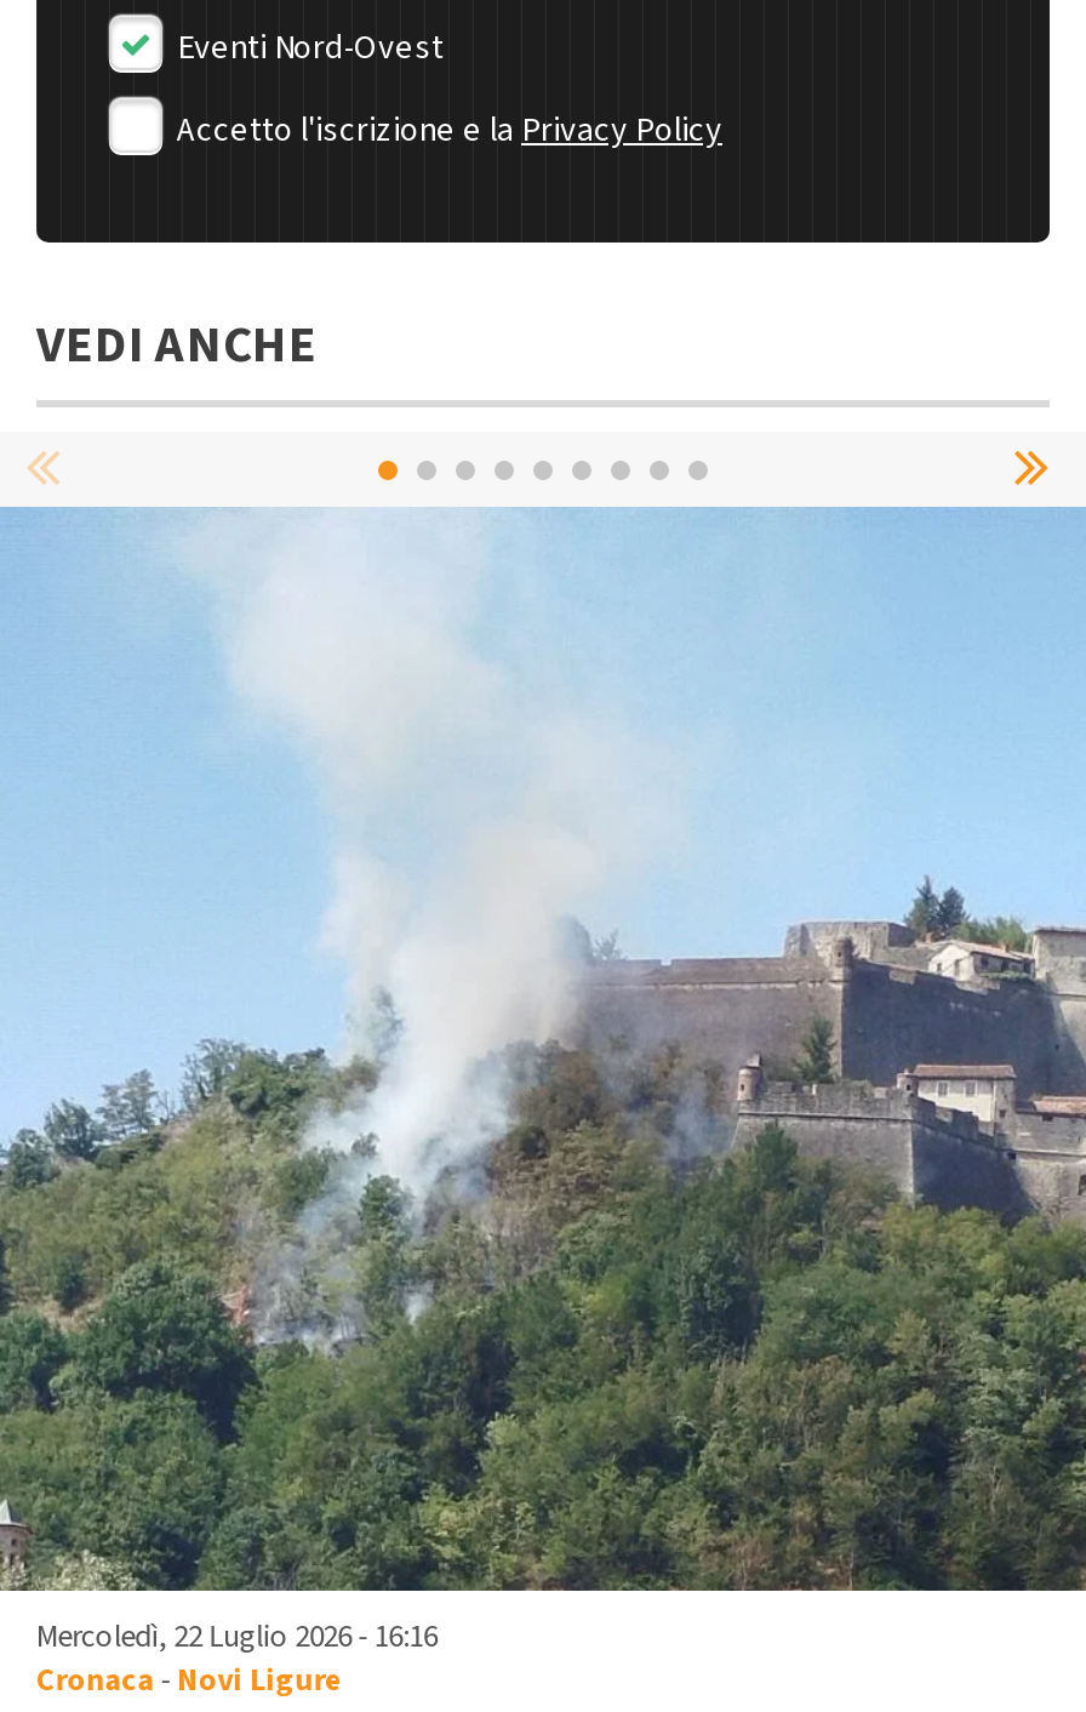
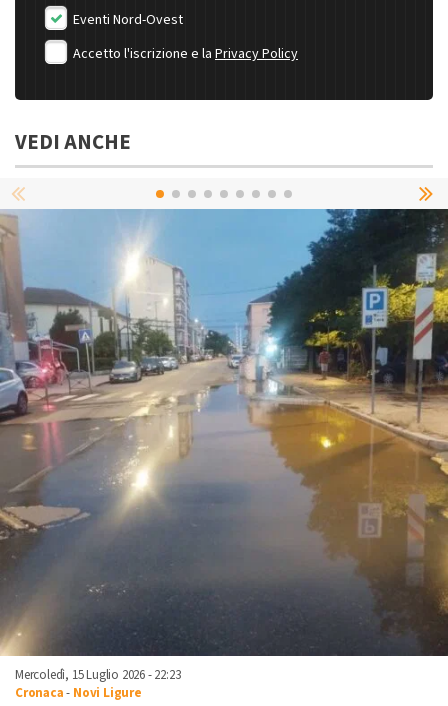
- [image]
- Mercoledì, 22 Luglio 2026 - 16:16
+ [image]
+ Mercoledì, 15 Luglio 2026 - 22:23
